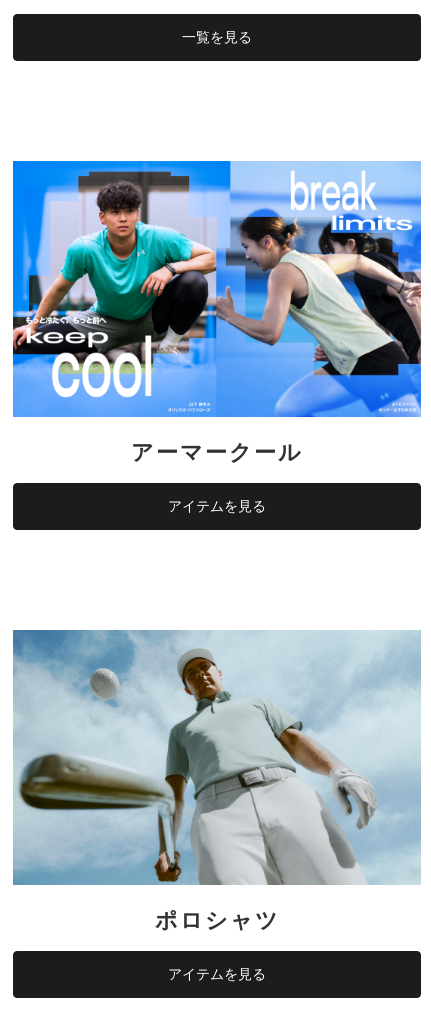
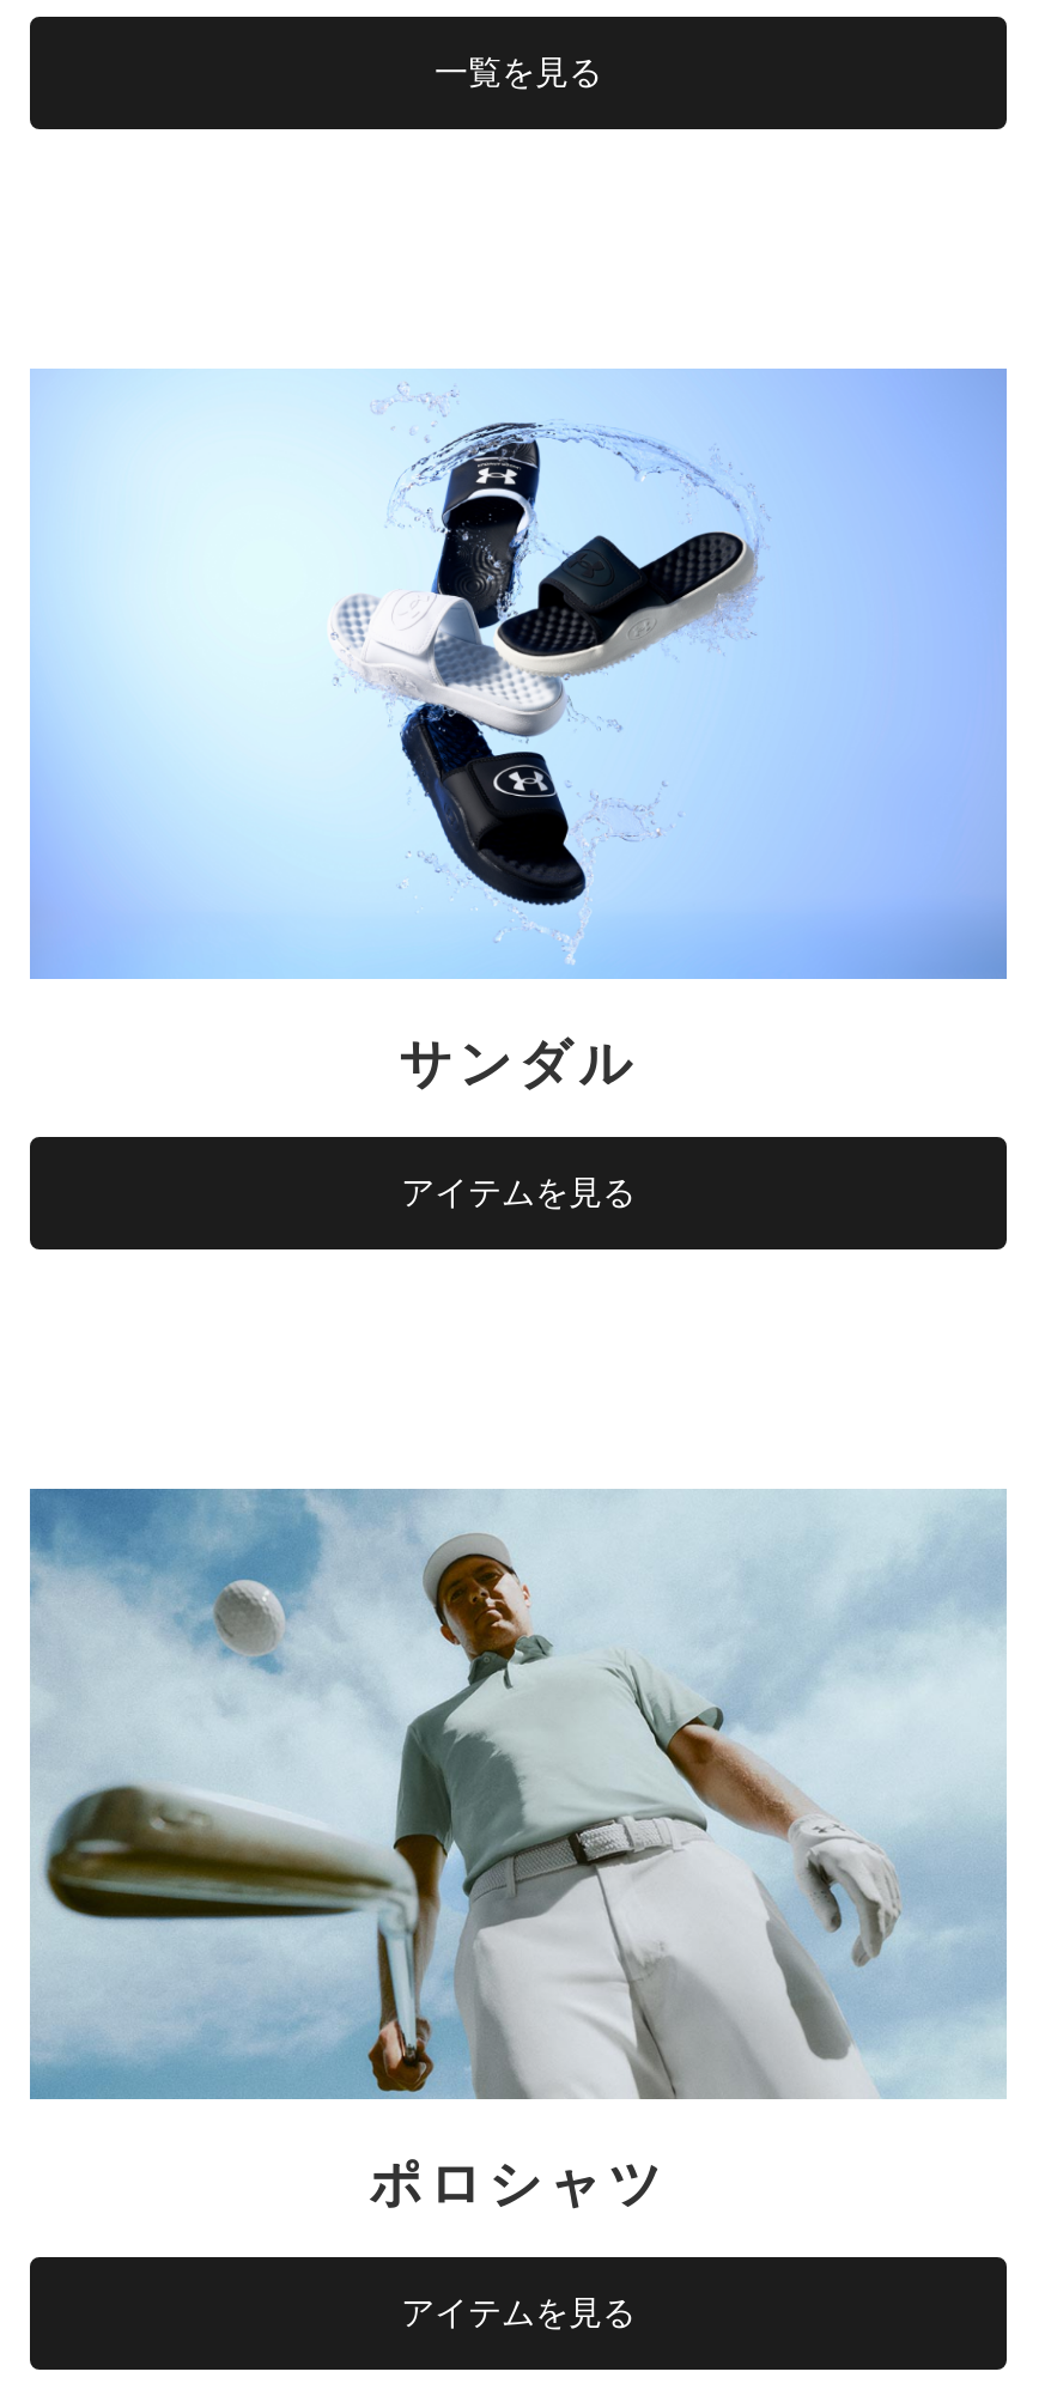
- [image]
- アーマークール
+ [image]
+ サンダル
